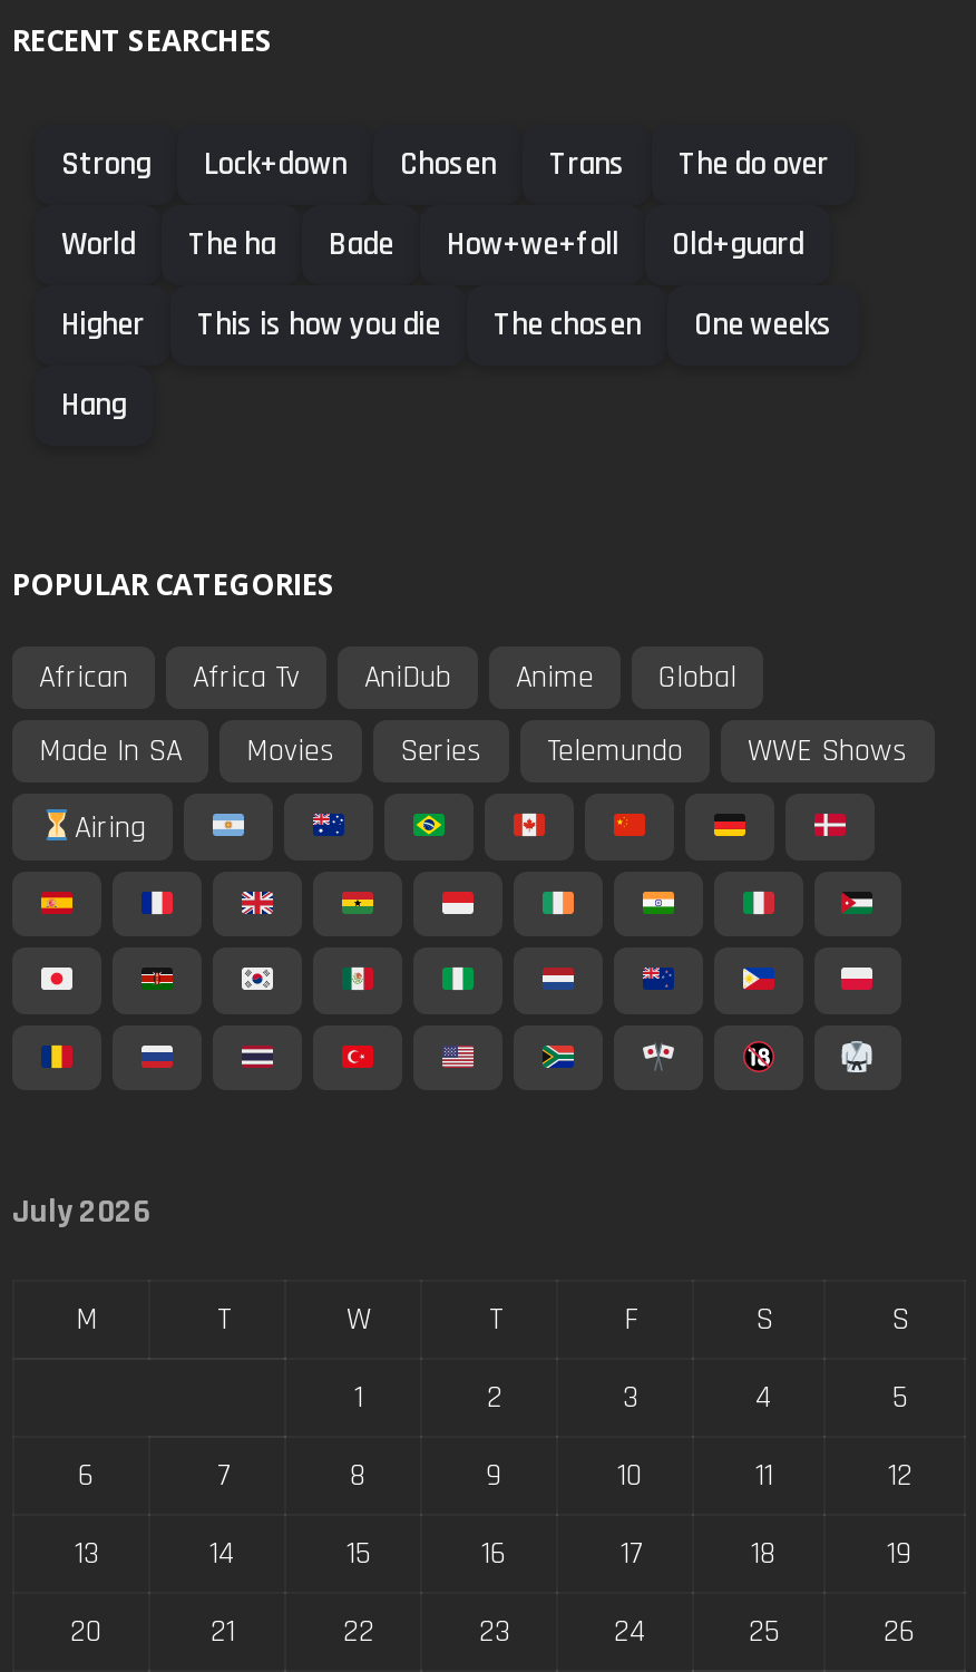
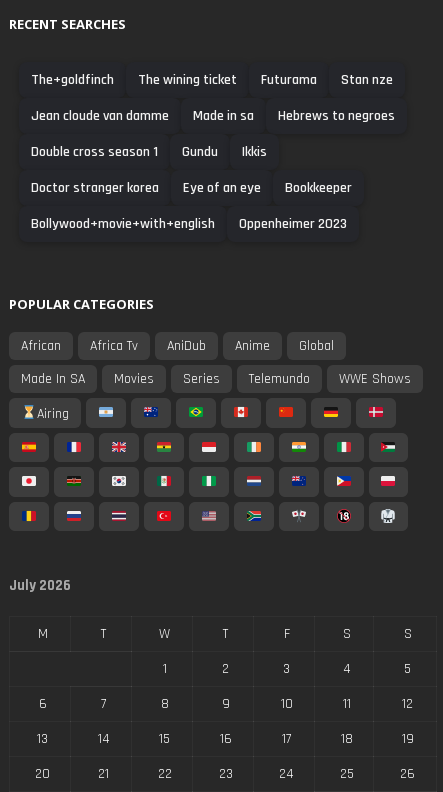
- Strong
- Lock+down
- Chosen
- Trans
- The do over
- World
- The ha
- Bade
- How+we+foll
- Old+guard
- Higher
- This is how you die
- The chosen
- One weeks
- Hang
+ The+goldfinch
+ The wining ticket
+ Futurama
+ Stan nze
+ Jean cloude van damme
+ Made in sa
+ Hebrews to negroes
+ Double cross season 1
+ Gundu
+ Ikkis
+ Doctor stranger korea
+ Eye of an eye
+ Bookkeeper
+ Bollywood+movie+with+english
+ Oppenheimer 2023
